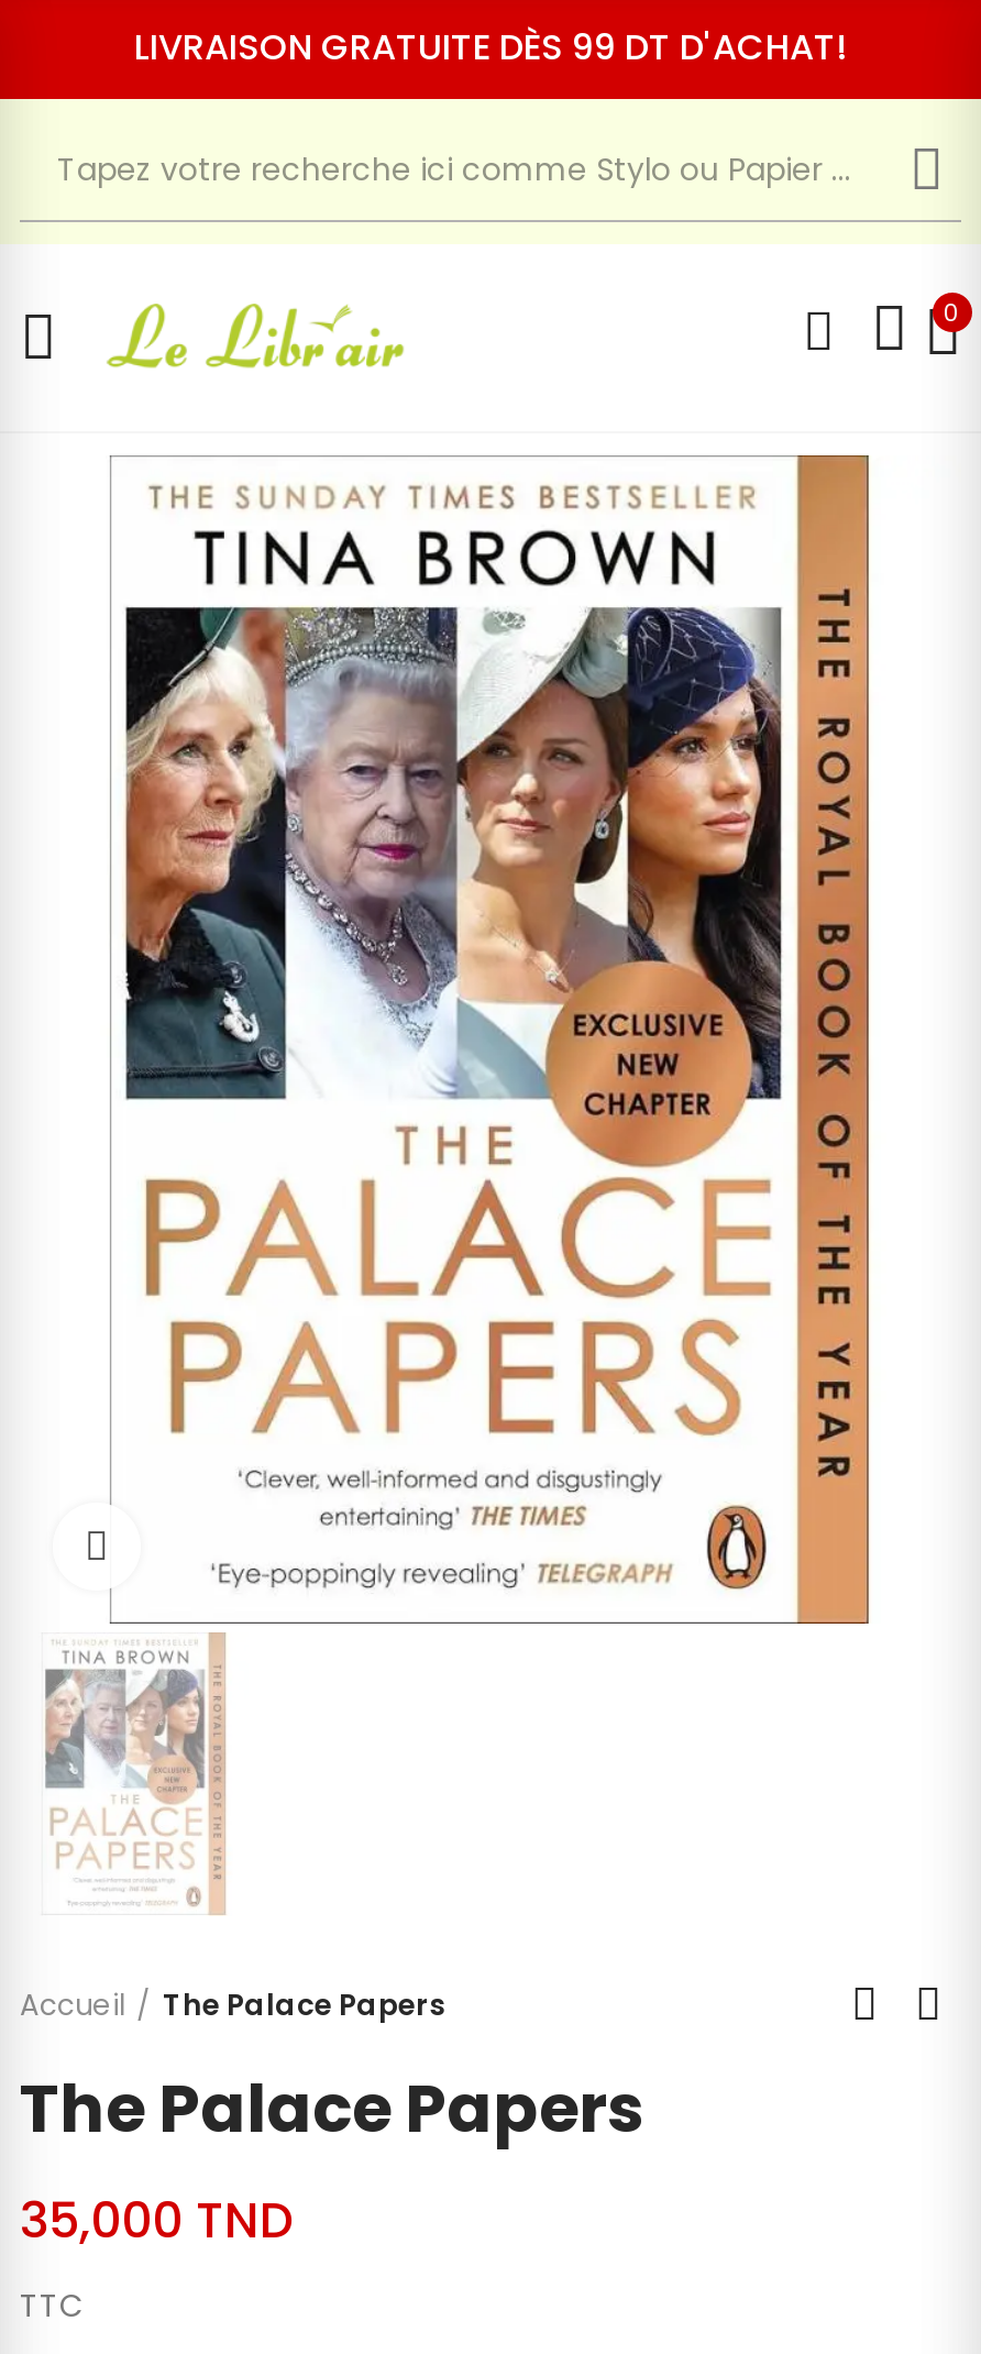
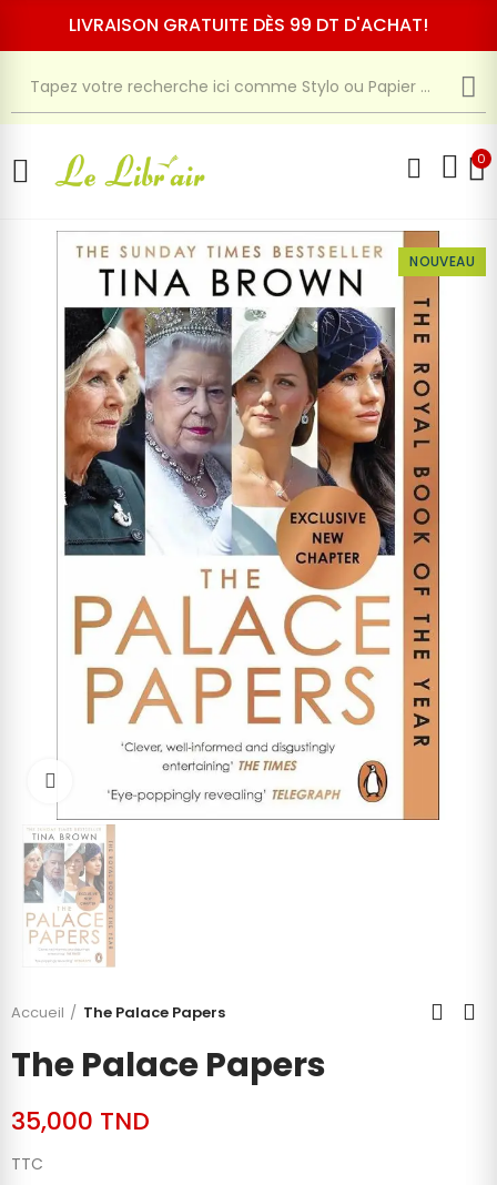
+ NOUVEAU
